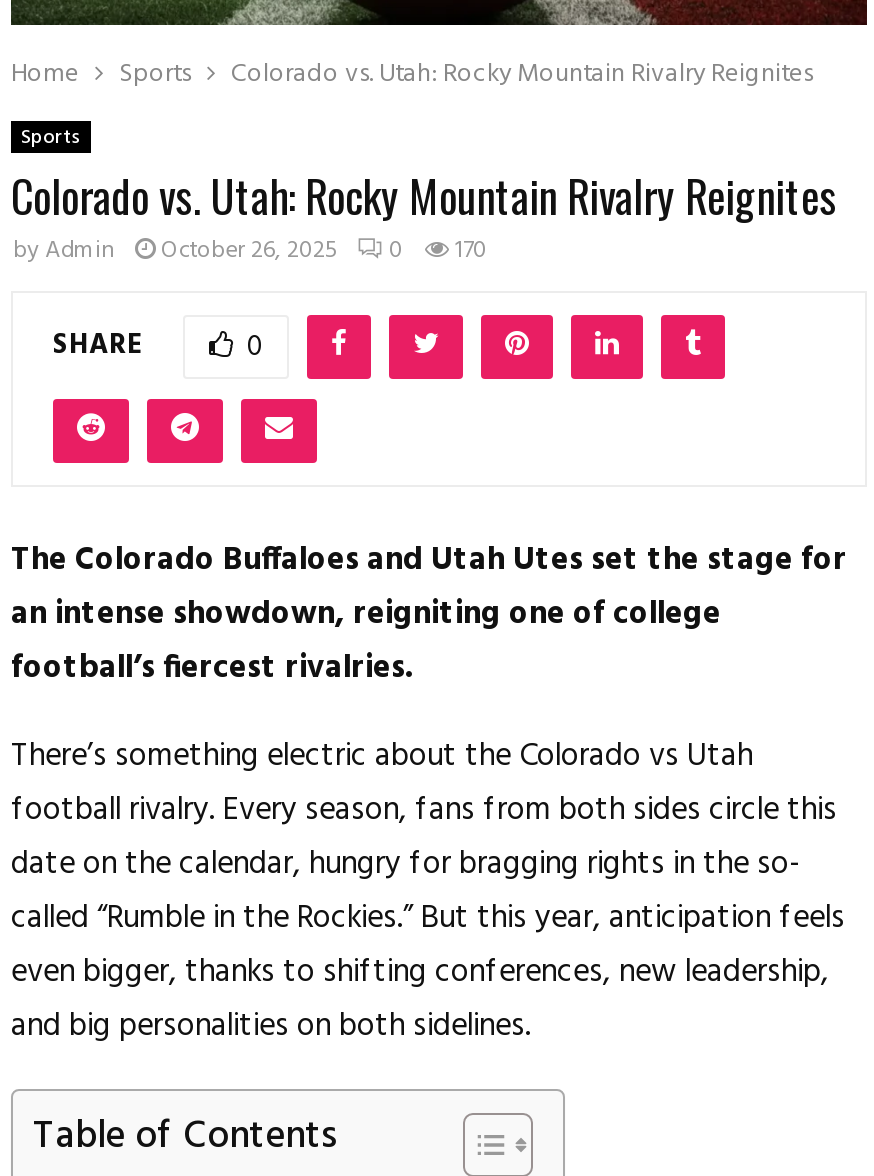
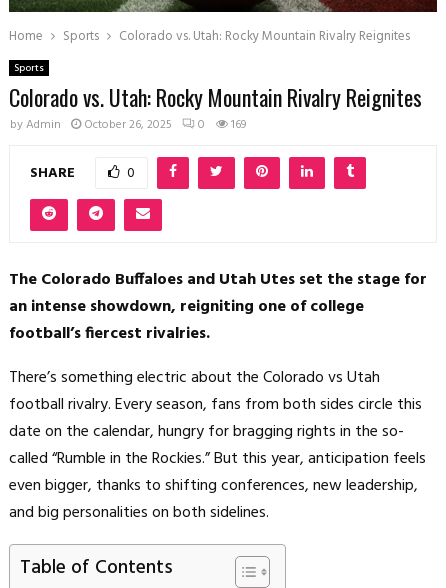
- by Admin October 26, 2025 0 170
+ by Admin October 26, 2025 0 169
